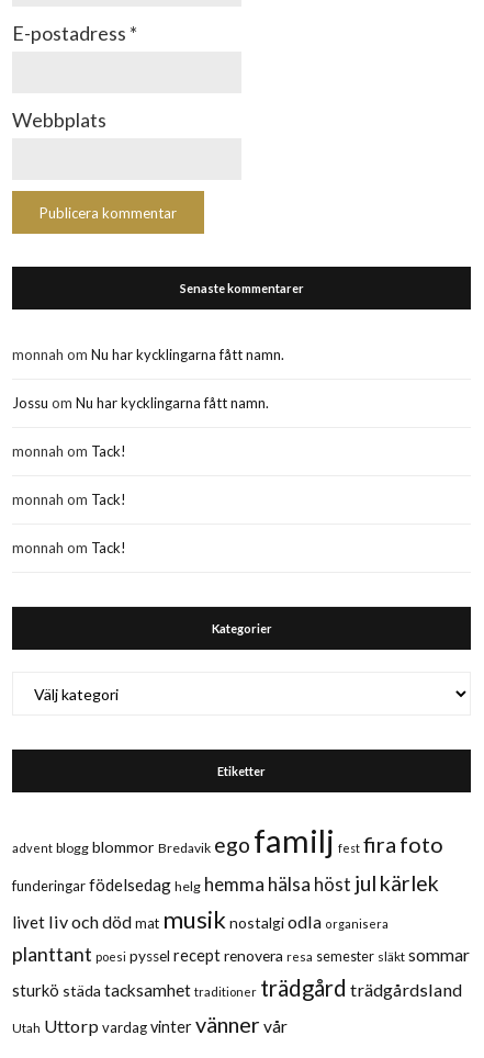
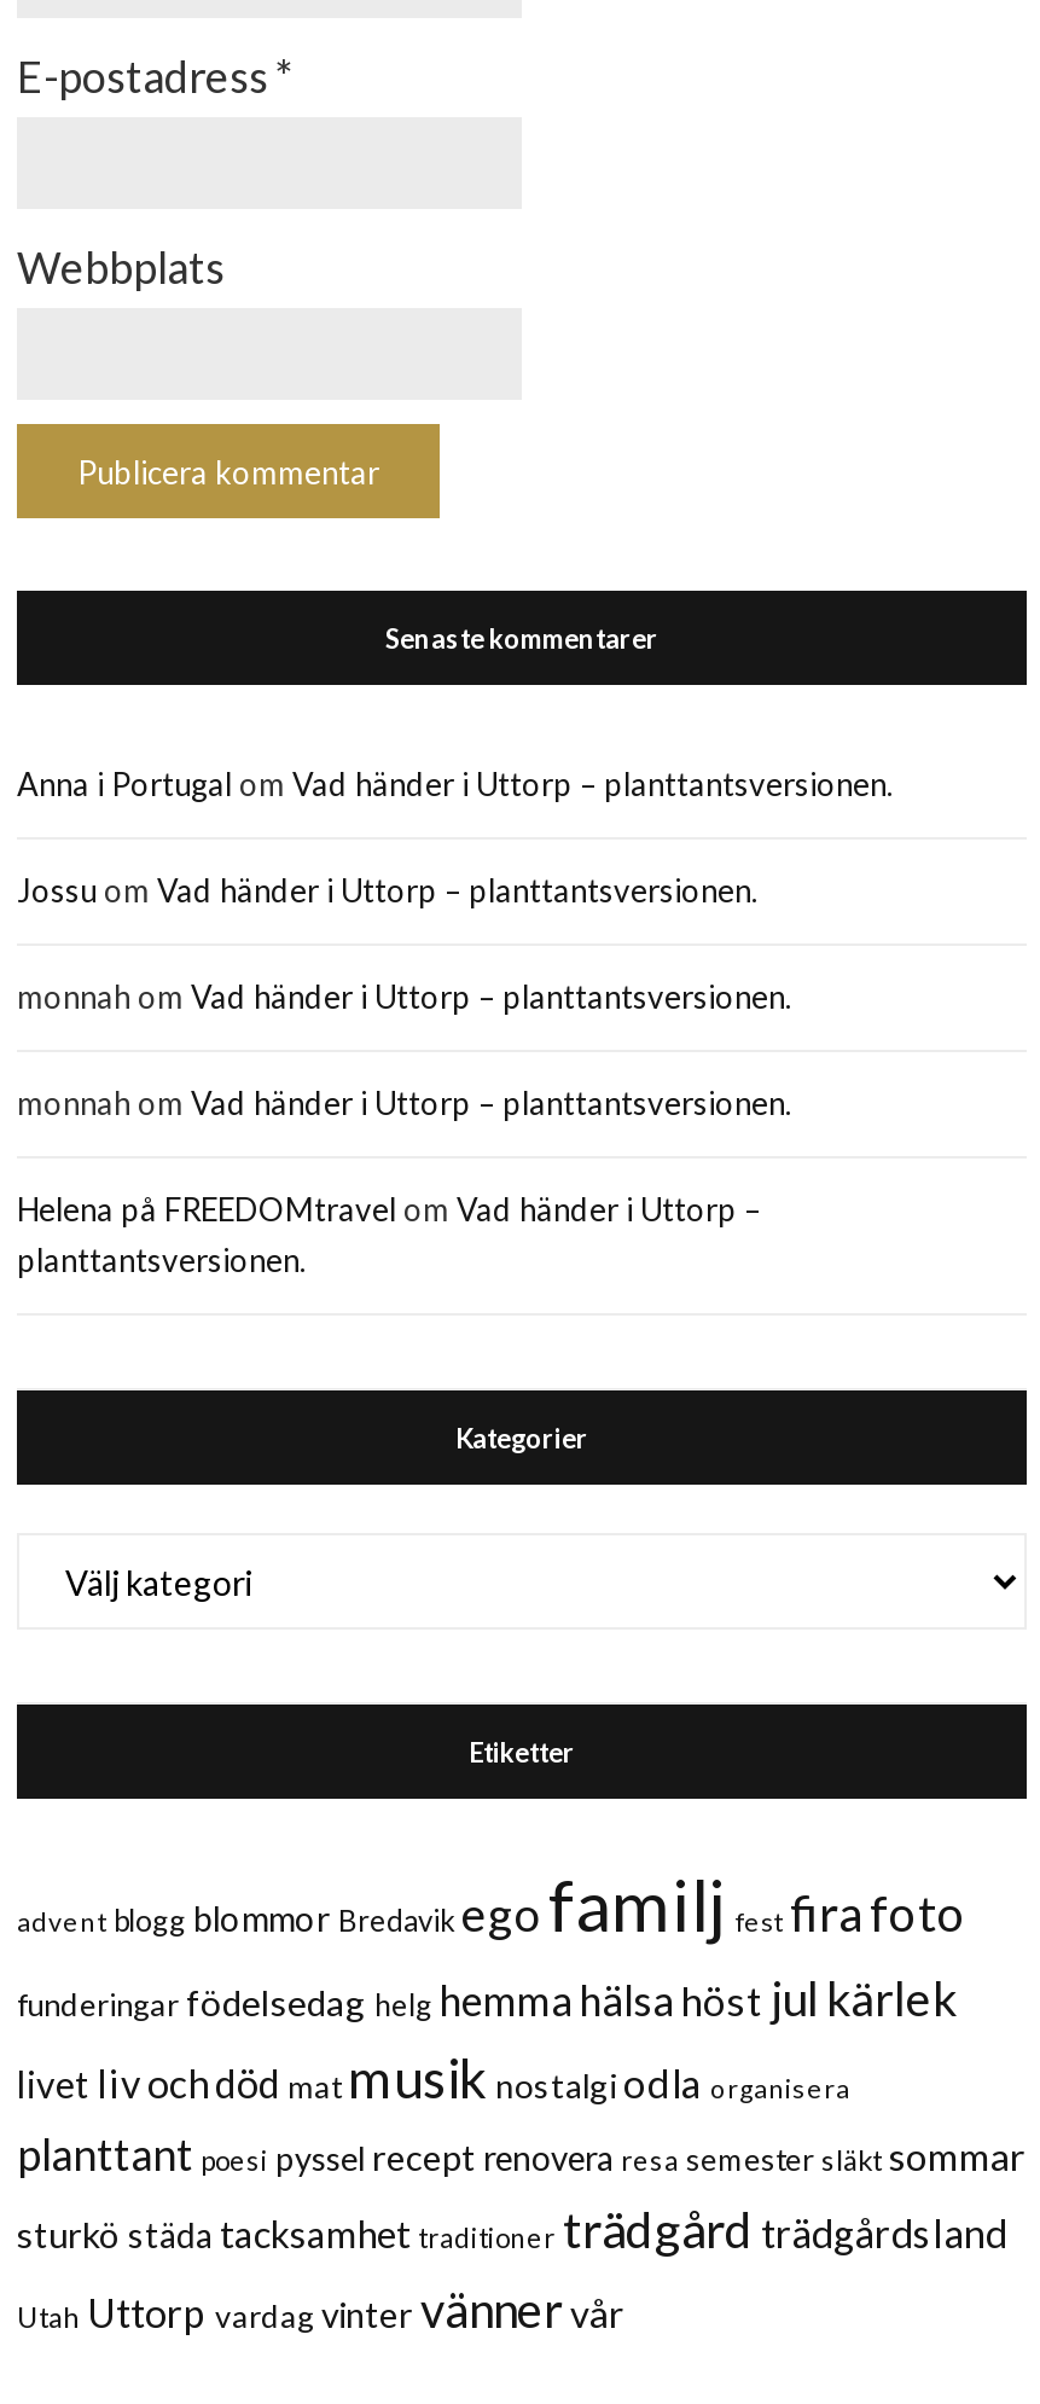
- monnah om Nu har kycklingarna fått namn.
+ Anna i Portugal om Vad händer i Uttorp – planttantsversionen.

- Jossu om Nu har kycklingarna fått namn.
+ Jossu om Vad händer i Uttorp – planttantsversionen.

- monnah om Tack!
+ monnah om Vad händer i Uttorp – planttantsversionen.

- monnah om Tack!
+ monnah om Vad händer i Uttorp – planttantsversionen.

- monnah om Tack!
+ Helena på FREEDOMtravel om Vad händer i Uttorp –
+ planttantsversionen.
